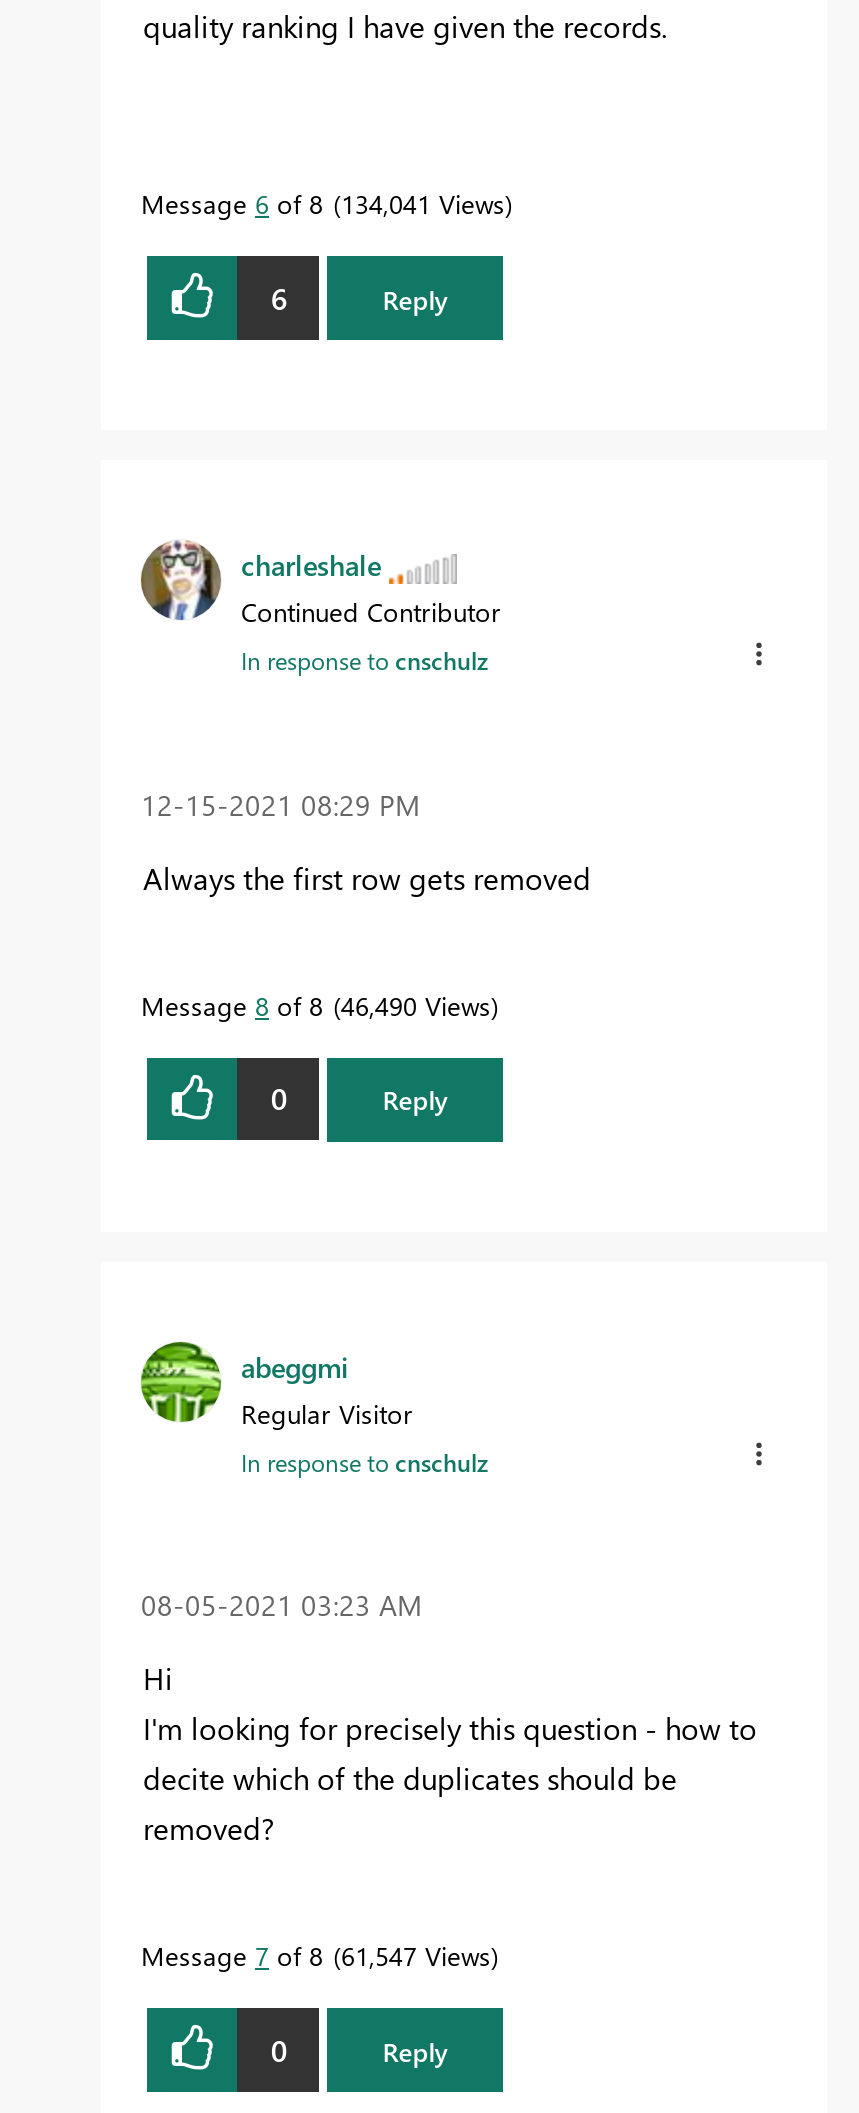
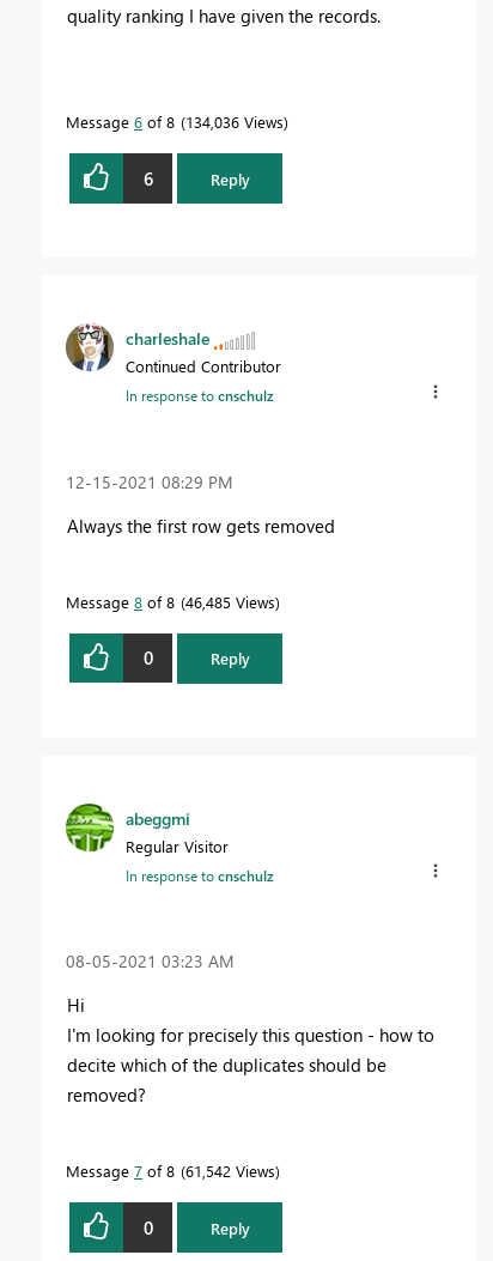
- Message 6 of 8 134,041 Views
+ Message 6 of 8 134,036 Views

- Message 8 of 8 46,490 Views
+ Message 8 of 8 46,485 Views

- Message 7 of 8 61,547 Views
+ Message 7 of 8 61,542 Views
